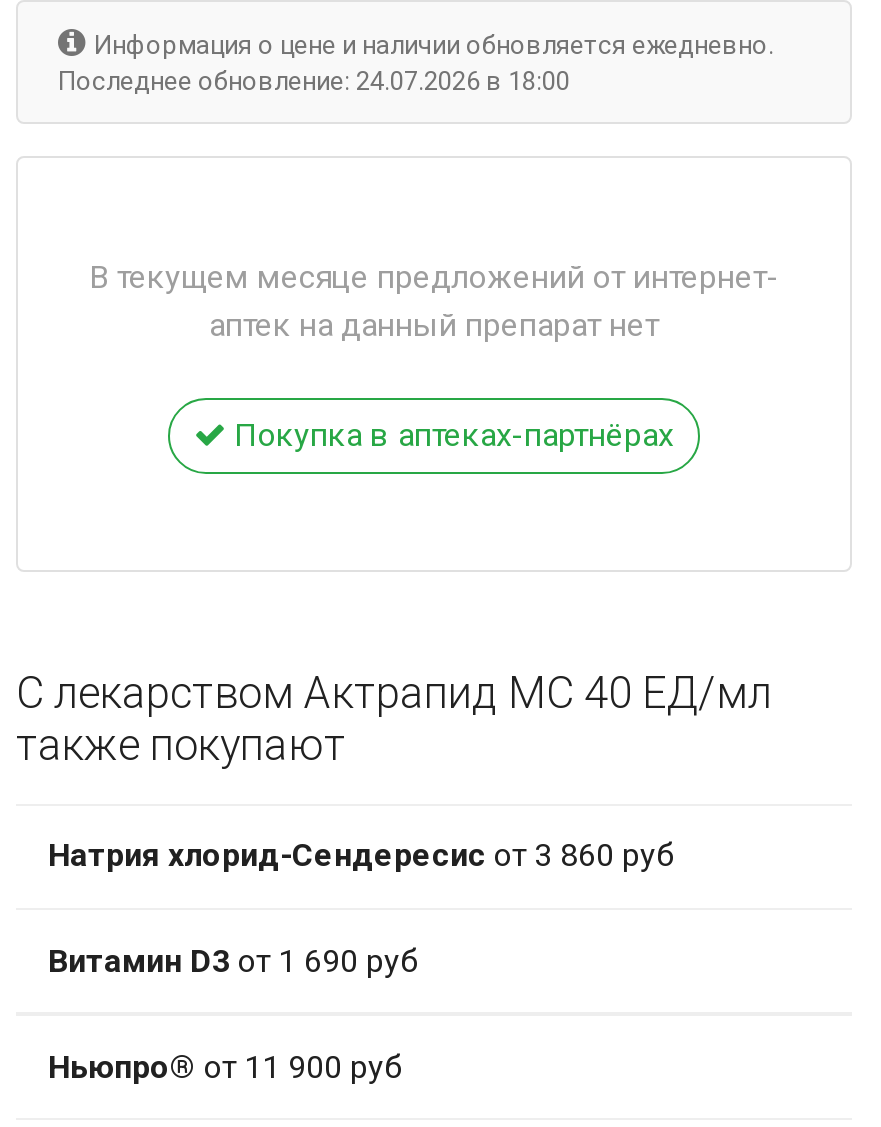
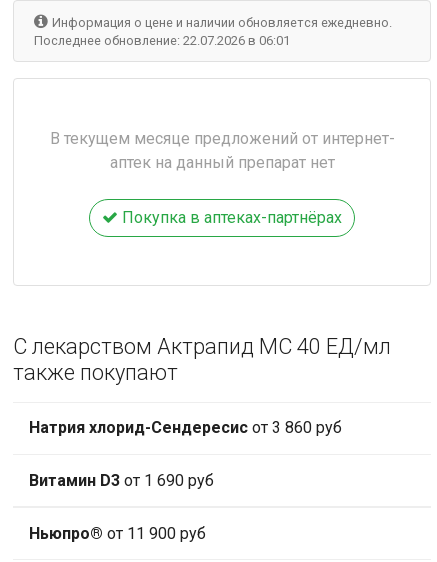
- Последнее обновление: 24.07.2026 в 18:00
+ Последнее обновление: 22.07.2026 в 06:01
